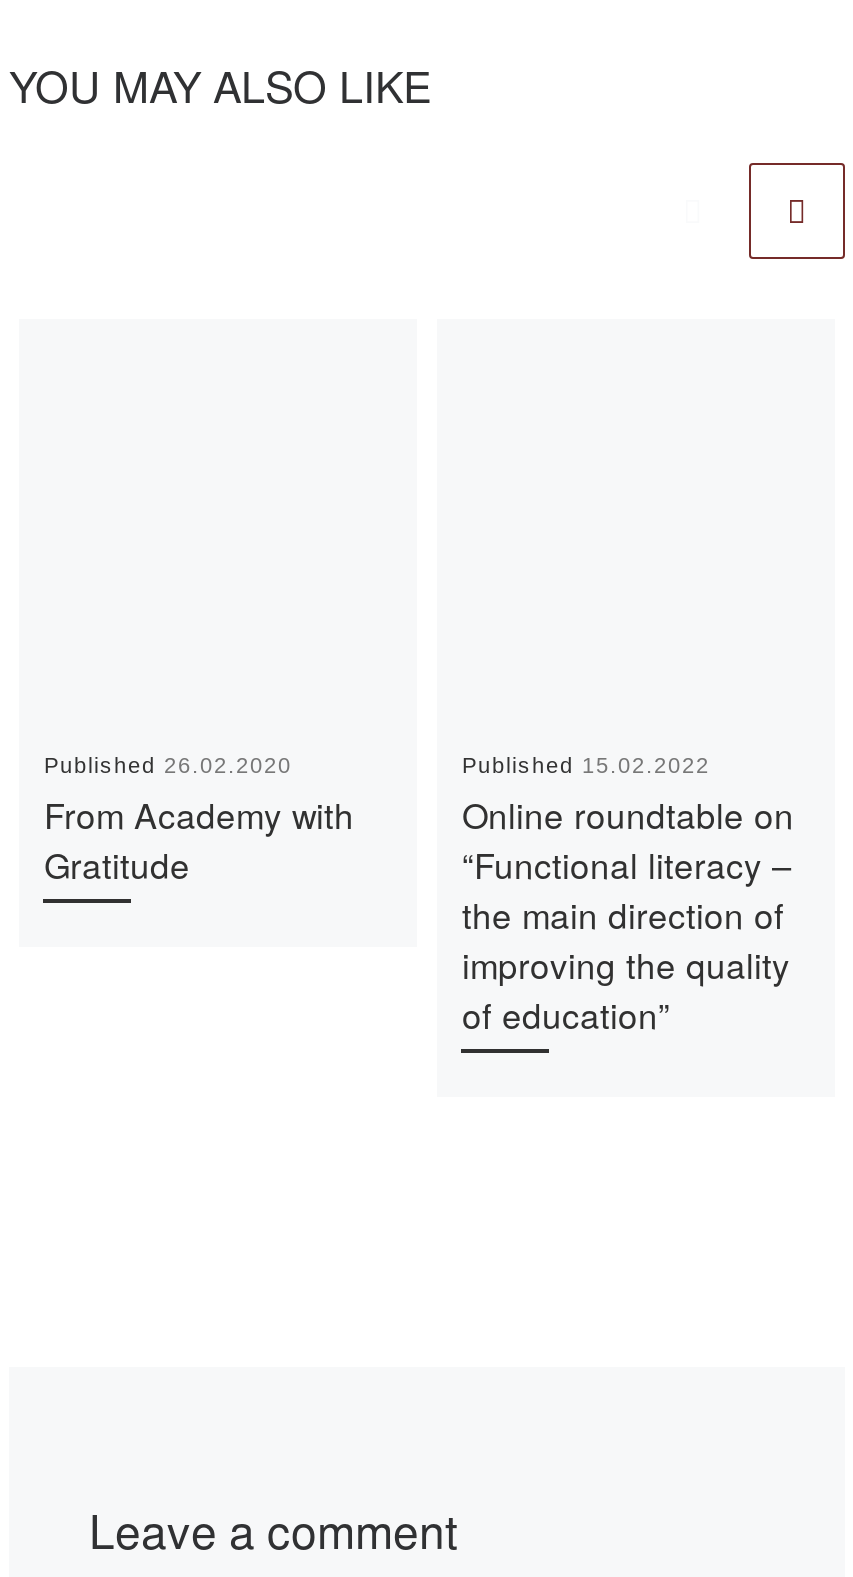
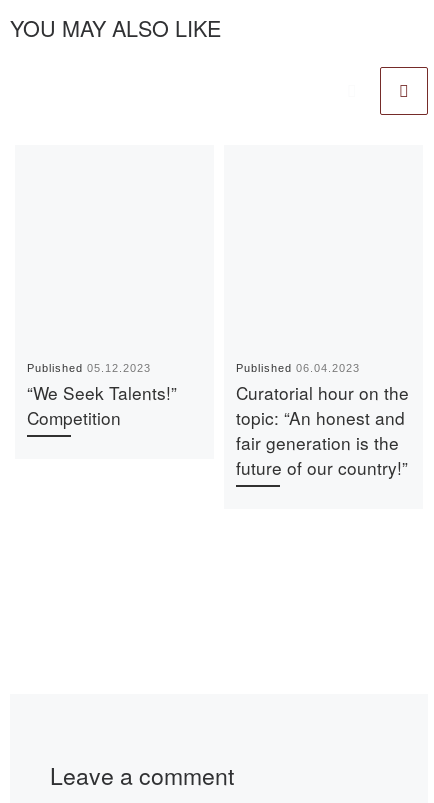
- Published 26.02.2020
- From Academy with
- Gratitude
+ Published 05.12.2023
+ “We Seek Talents!”
+ Competition

- Published 15.02.2022
- Online roundtable on
- “Functional literacy –
- the main direction of
- improving the quality
- of education”
+ Published 06.04.2023
+ Curatorial hour on the
+ topic: “An honest and
+ fair generation is the
+ future of our country!”
